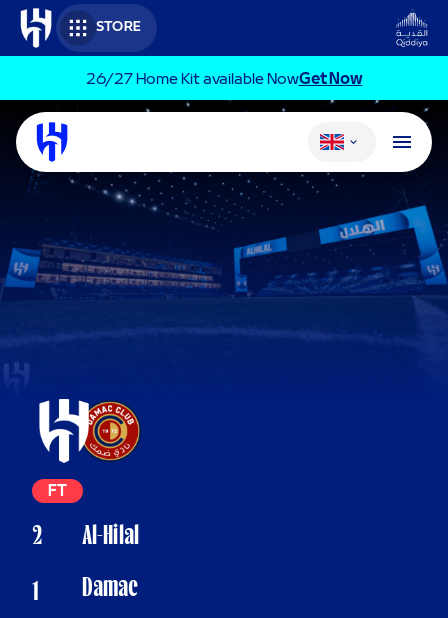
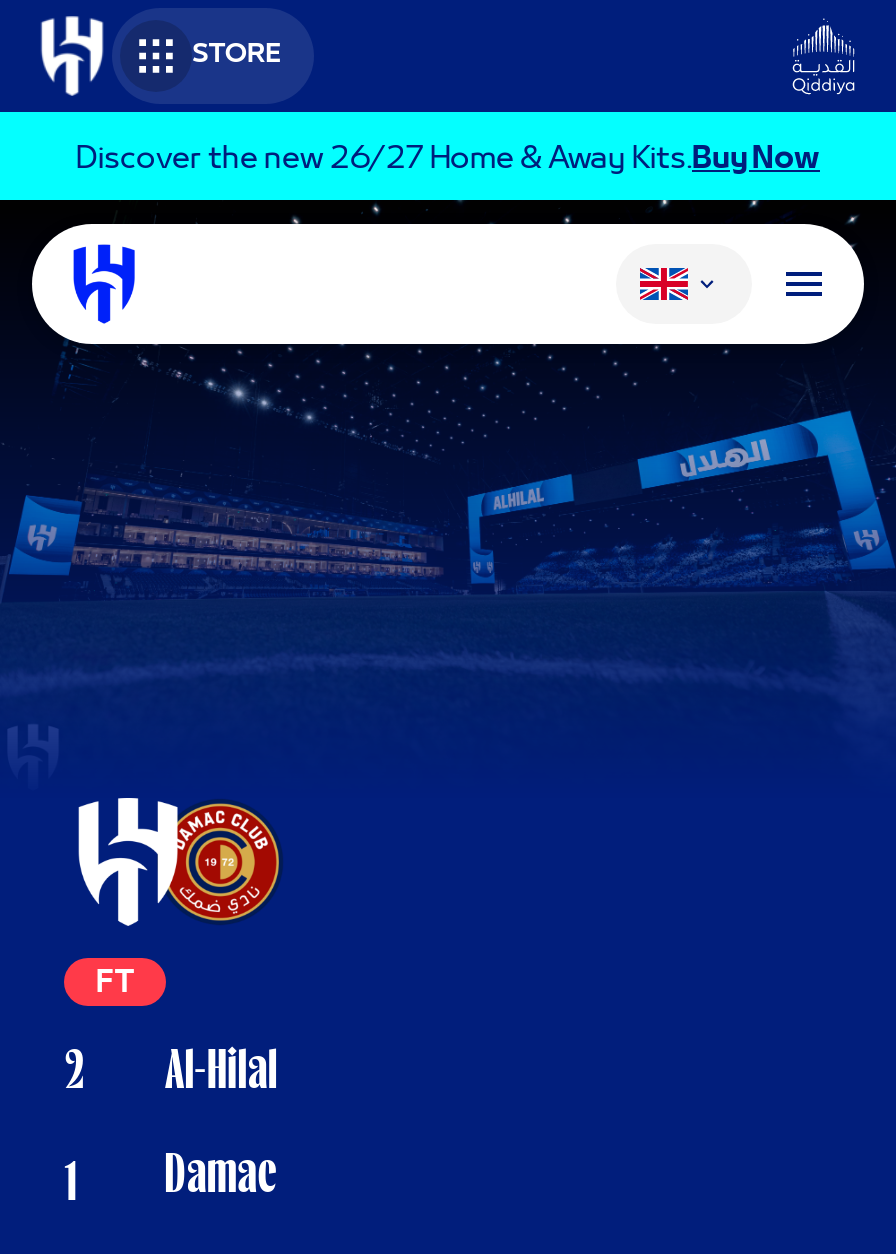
- 26/27 Home Kit available NowGet Now
+ Discover the new 26/27 Home & Away Kits.Buy Now
